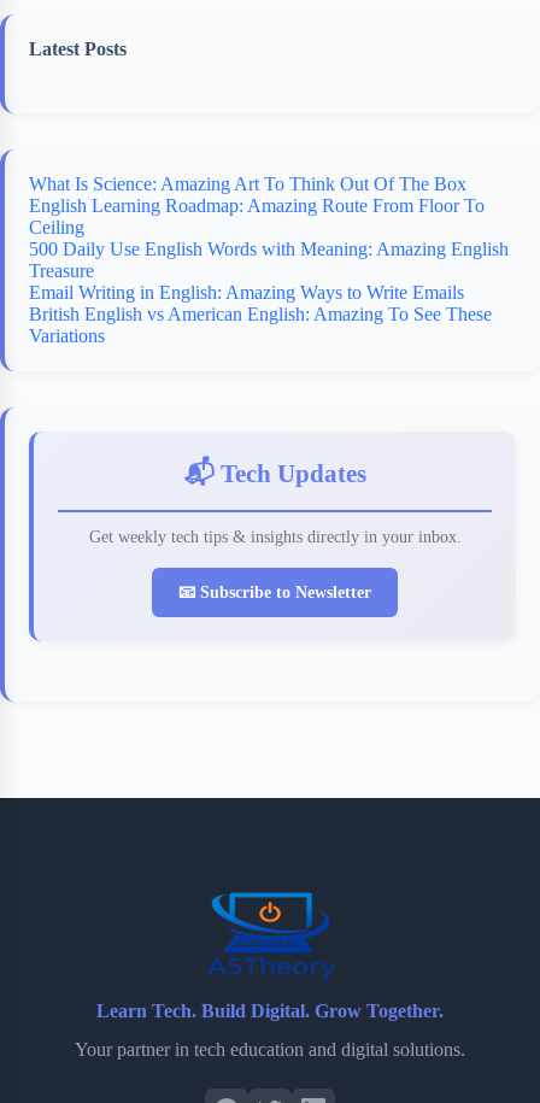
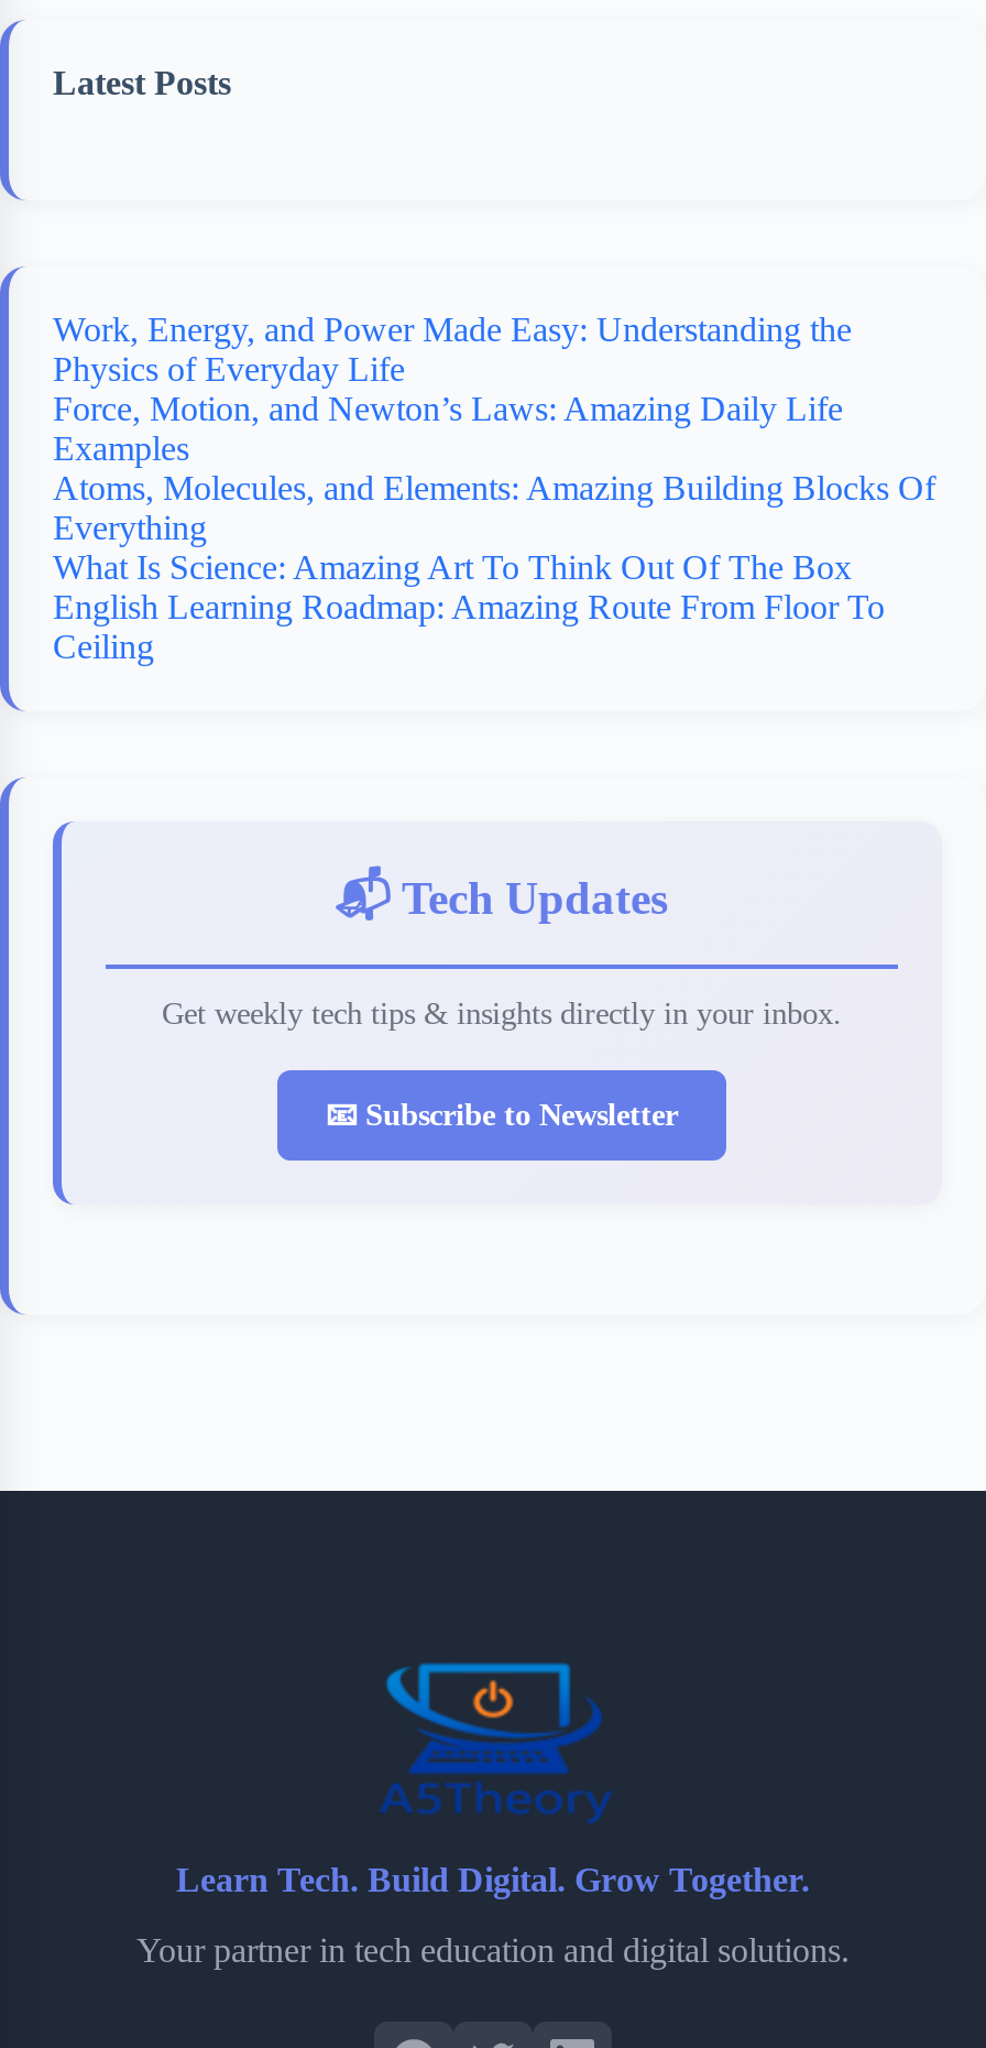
+ Work, Energy, and Power Made Easy: Understanding the
+ Physics of Everyday Life
+ Force, Motion, and Newton’s Laws: Amazing Daily Life
+ Examples
+ Atoms, Molecules, and Elements: Amazing Building Blocks Of
+ Everything

moved down: What Is Science: Amazing Art To Think Out Of The Box | English Learning Roadmap: Amazing Route From Floor To | Ceiling

- 500 Daily Use English Words with Meaning: Amazing English
- Treasure
- Email Writing in English: Amazing Ways to Write Emails
- British English vs American English: Amazing To See These
- Variations
